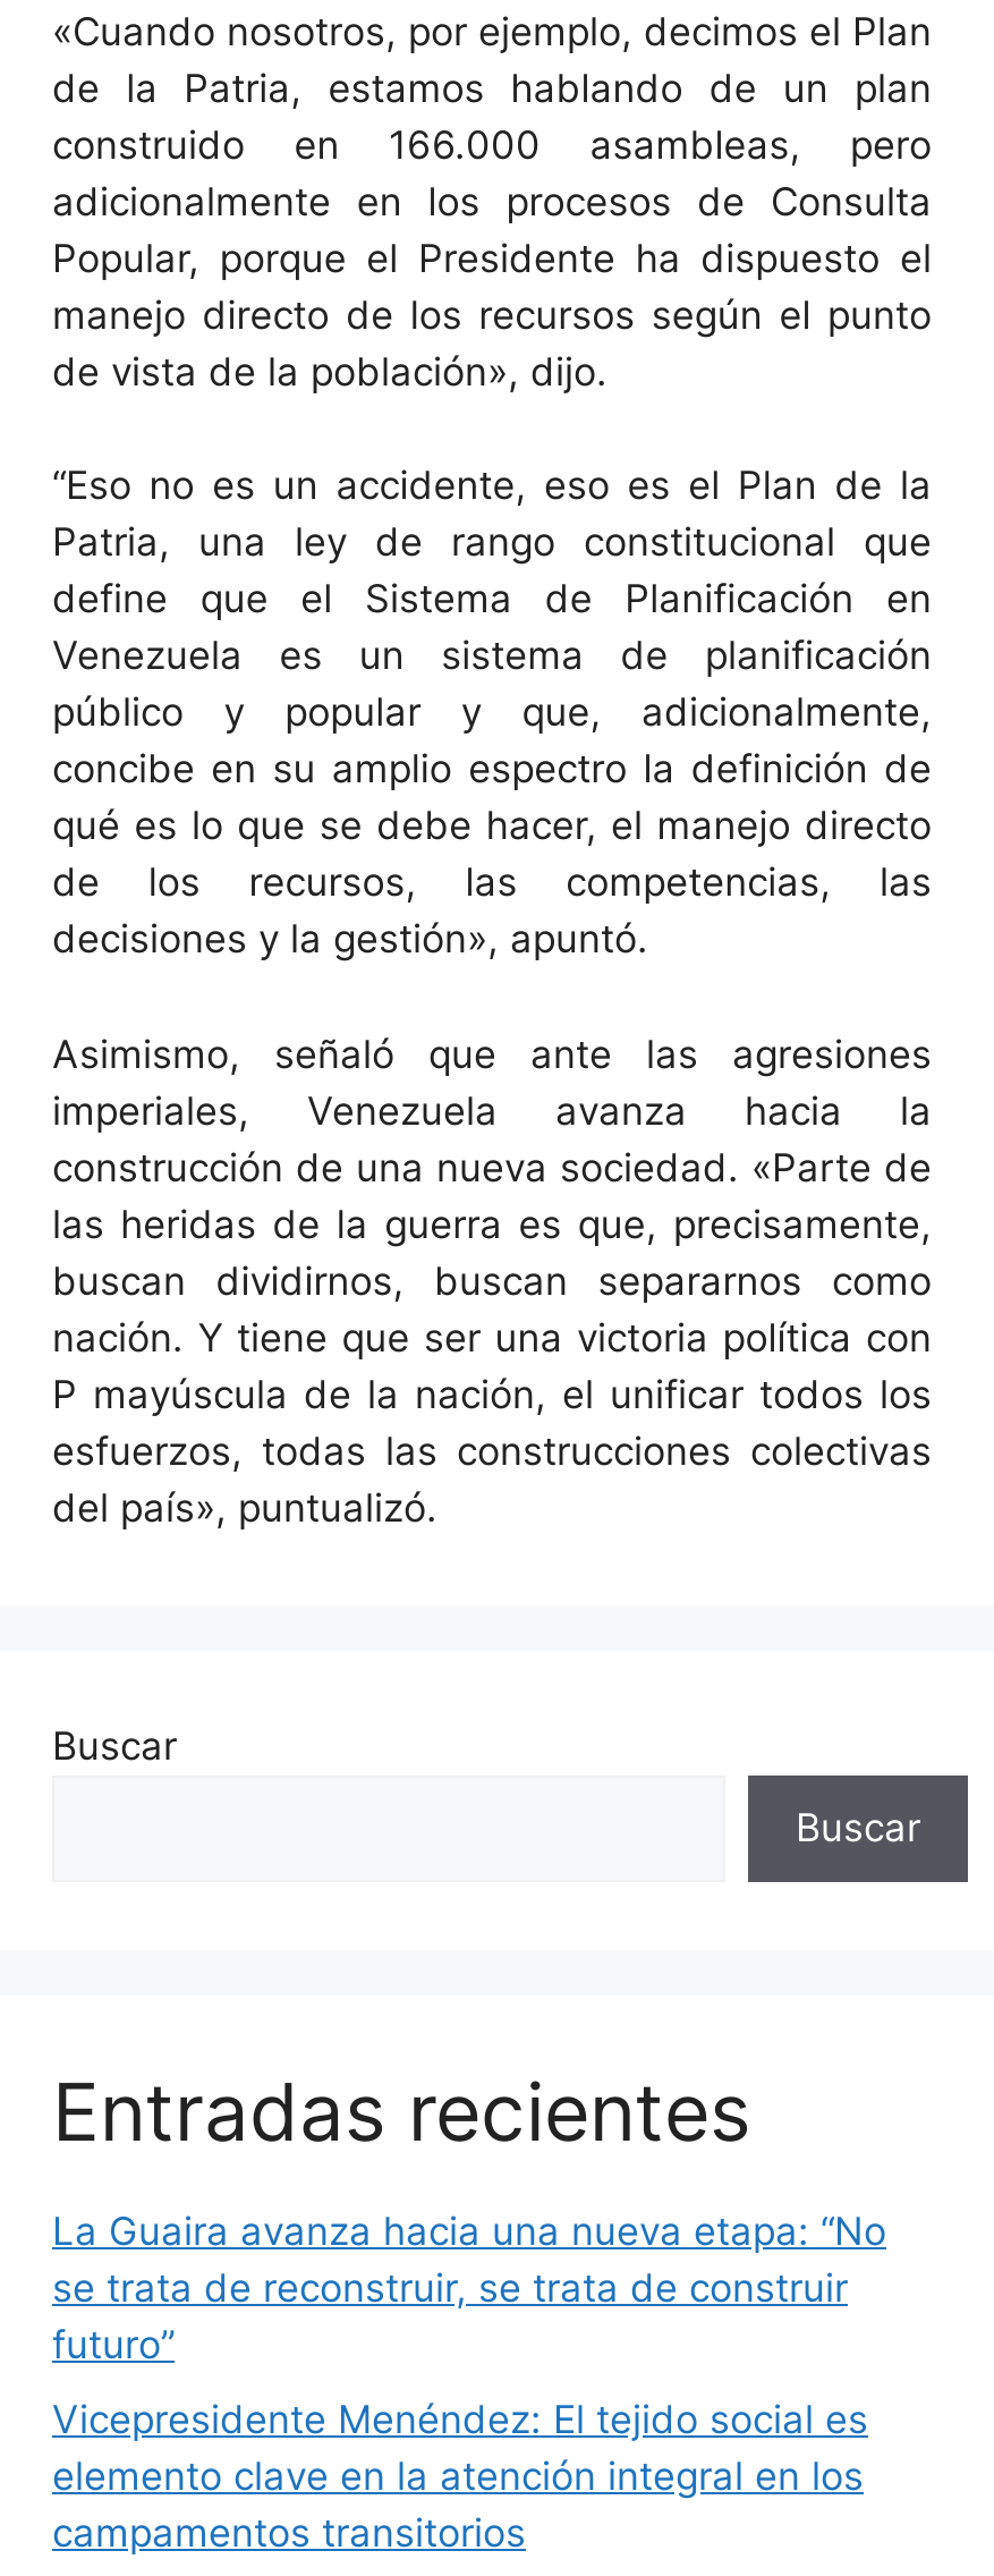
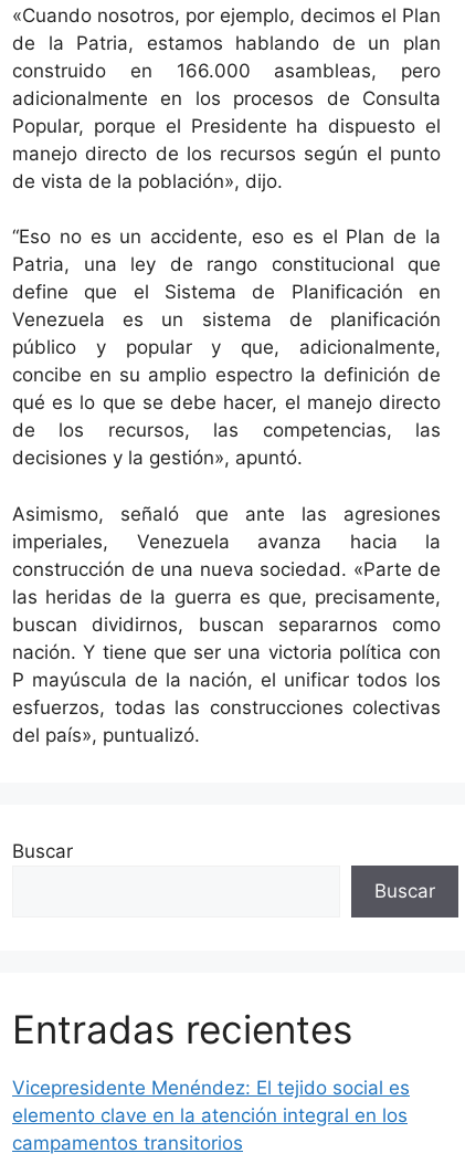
- La Guaira avanza hacia una nueva etapa: “No
- se trata de reconstruir, se trata de construir
- futuro”
